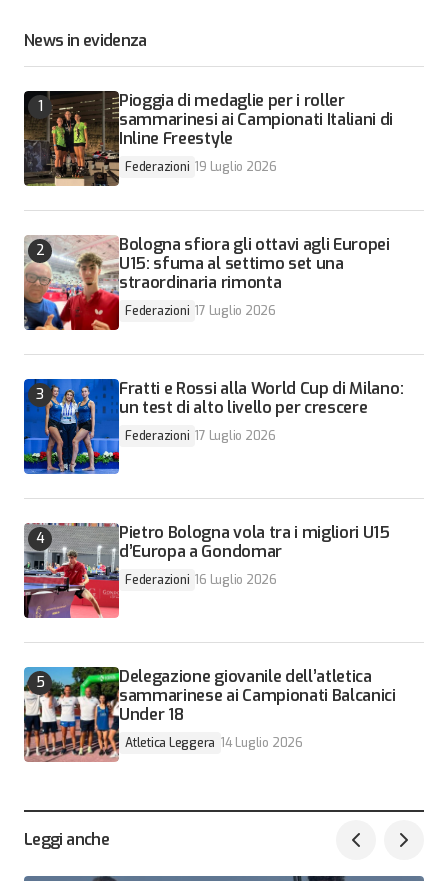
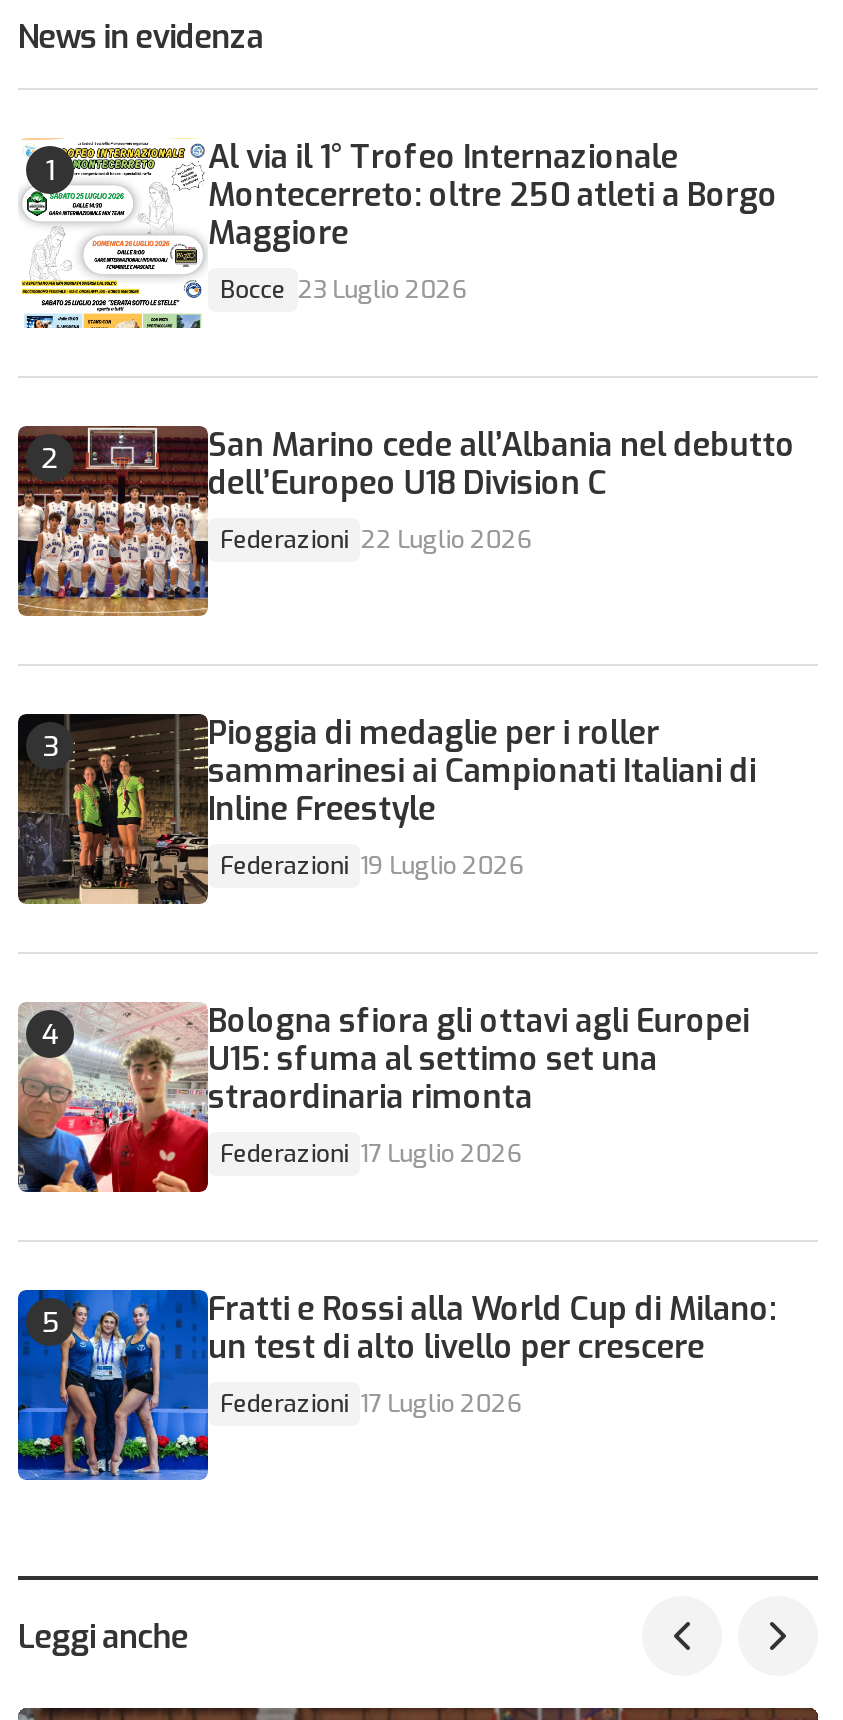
+ [image]
+ San Marino cede all’Albania nel debutto
+ dell’Europeo U18 Division C
+ Federazioni 22 Luglio 2026

+ [image]
+ Al via il 1° Trofeo Internazionale
+ Montecerreto: oltre 250 atleti a Borgo
+ Maggiore
+ Bocce 23 Luglio 2026

moved down: [image] | Pioggia di medaglie per i roller | sammarinesi ai Campionati Italiani di | ... | un test di alto livello per crescere | Federazioni 17 Luglio 2026

- [image]
- Pietro Bologna vola tra i migliori U15
- d’Europa a Gondomar
- Federazioni 16 Luglio 2026

- [image]
- Delegazione giovanile dell’atletica
- sammarinese ai Campionati Balcanici
- Under 18
- Atletica Leggera 14 Luglio 2026
